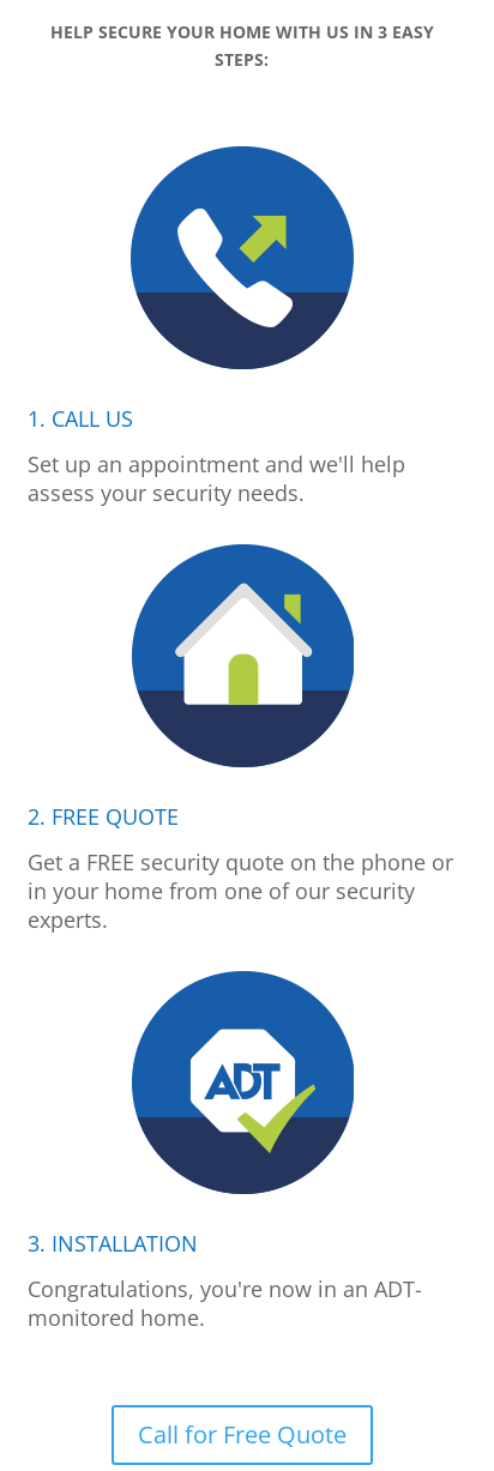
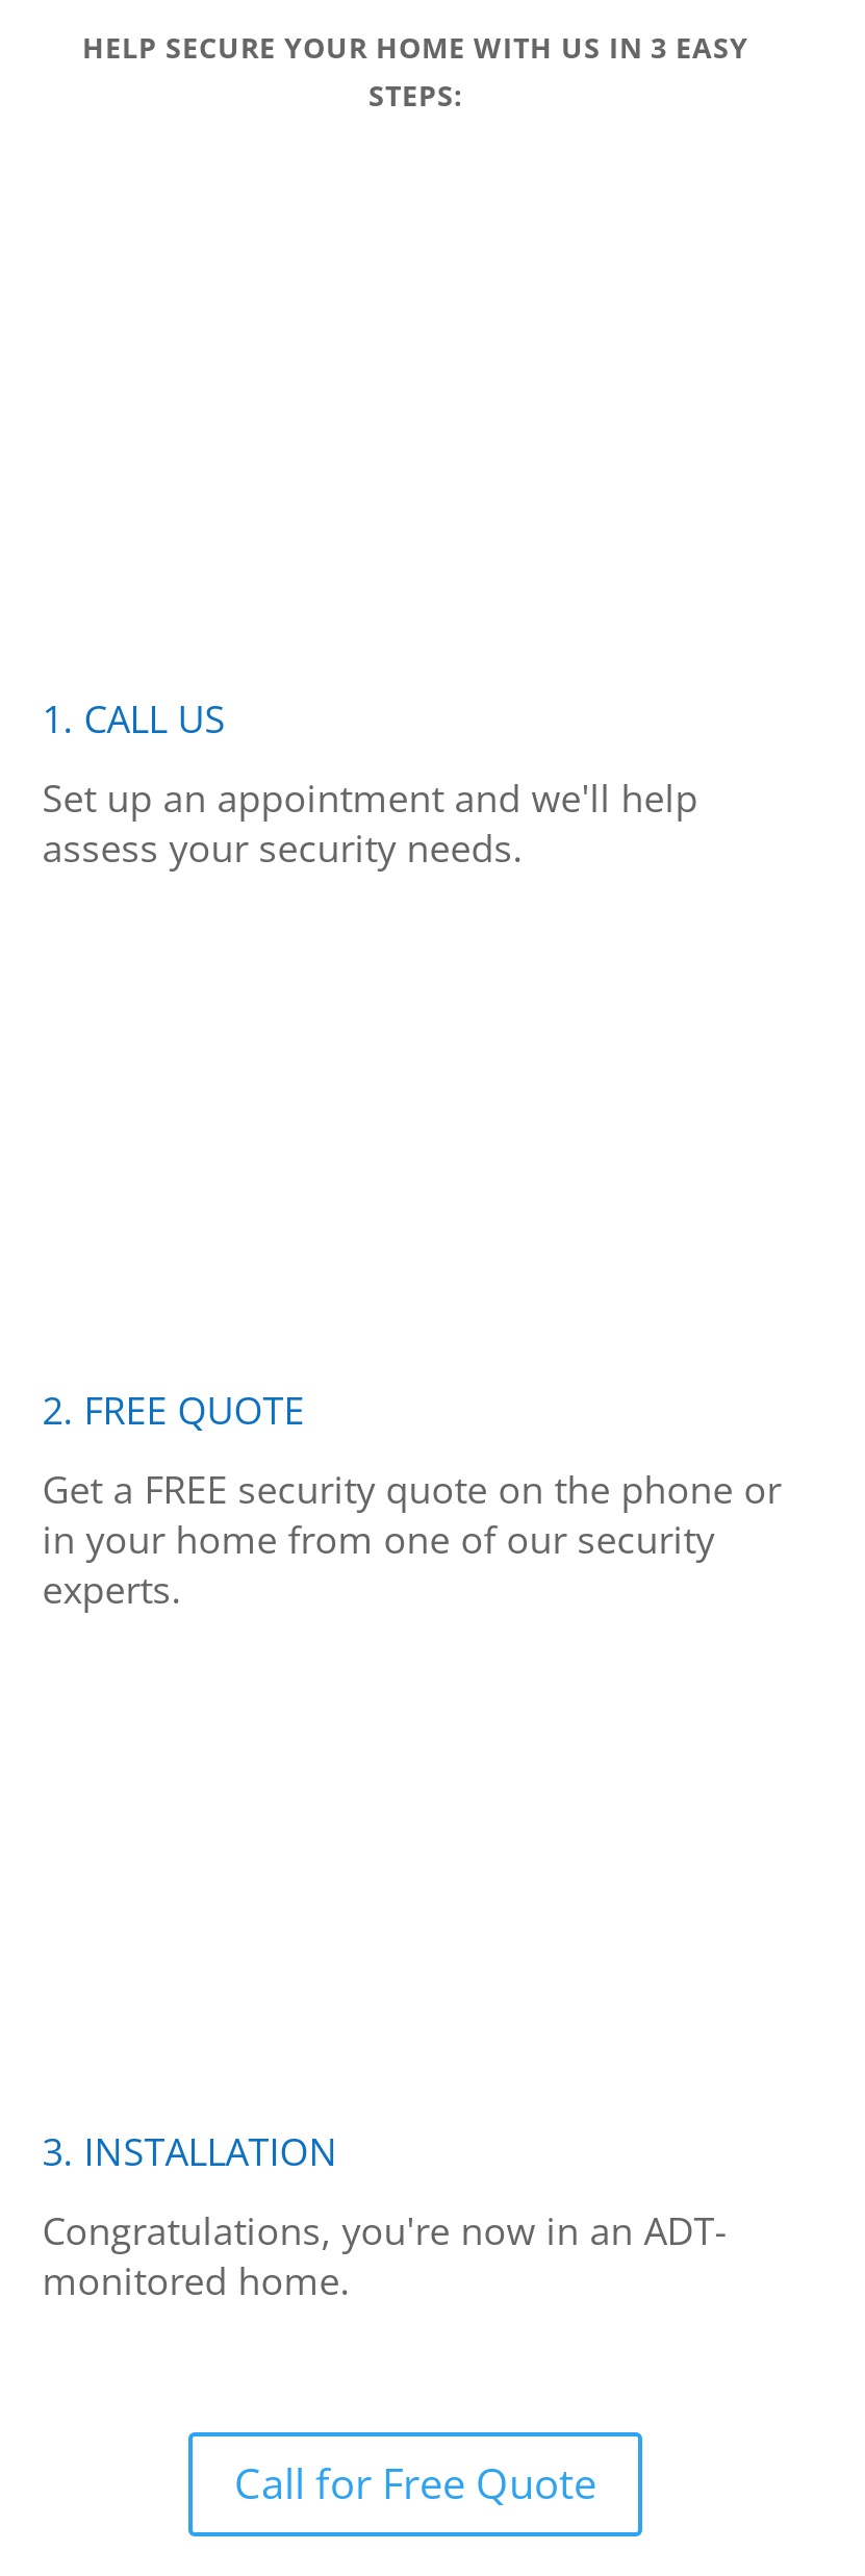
- [image]

- [image]

- [image]
